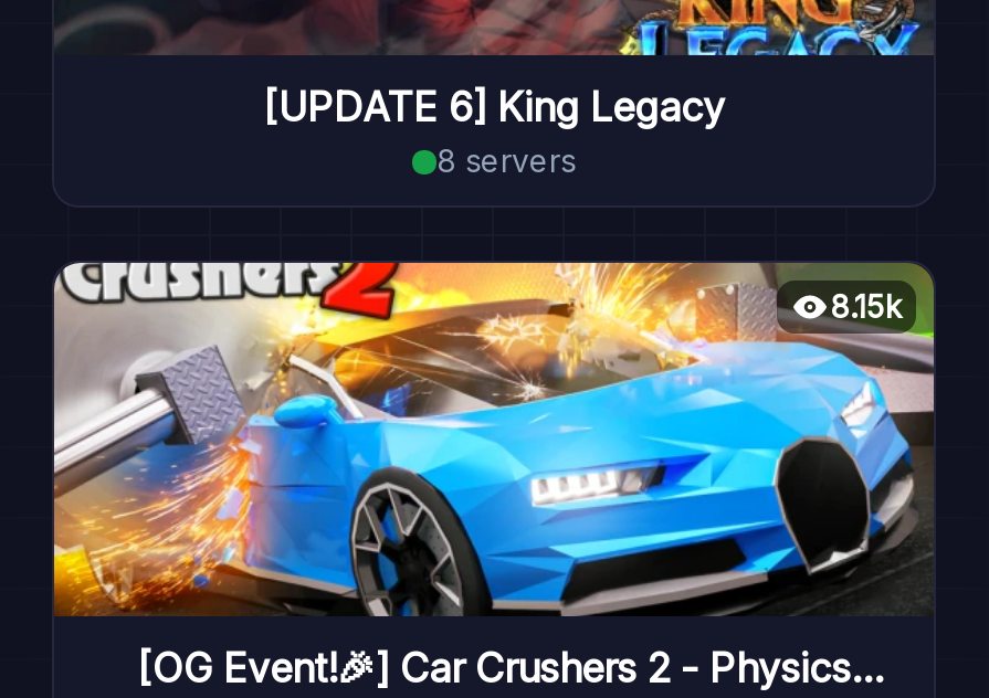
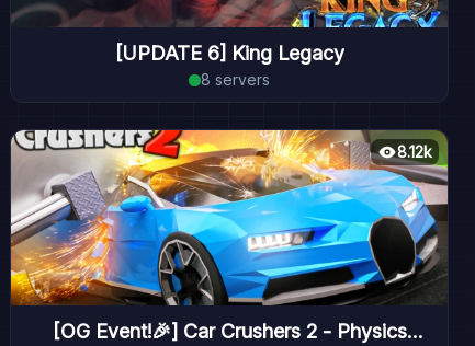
- 8.15k
+ 8.12k
